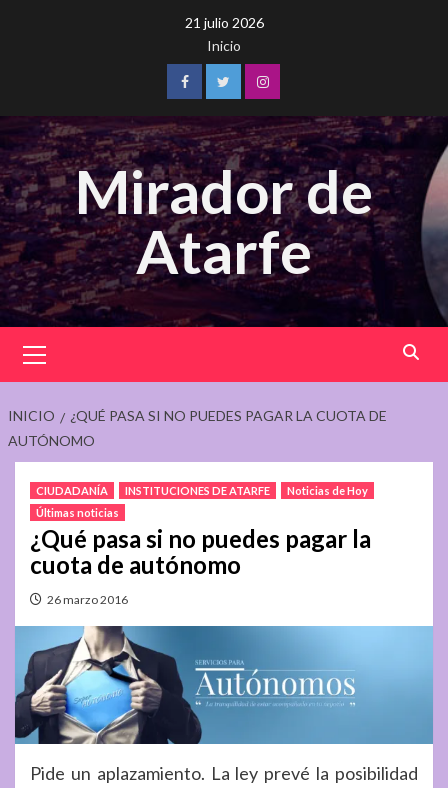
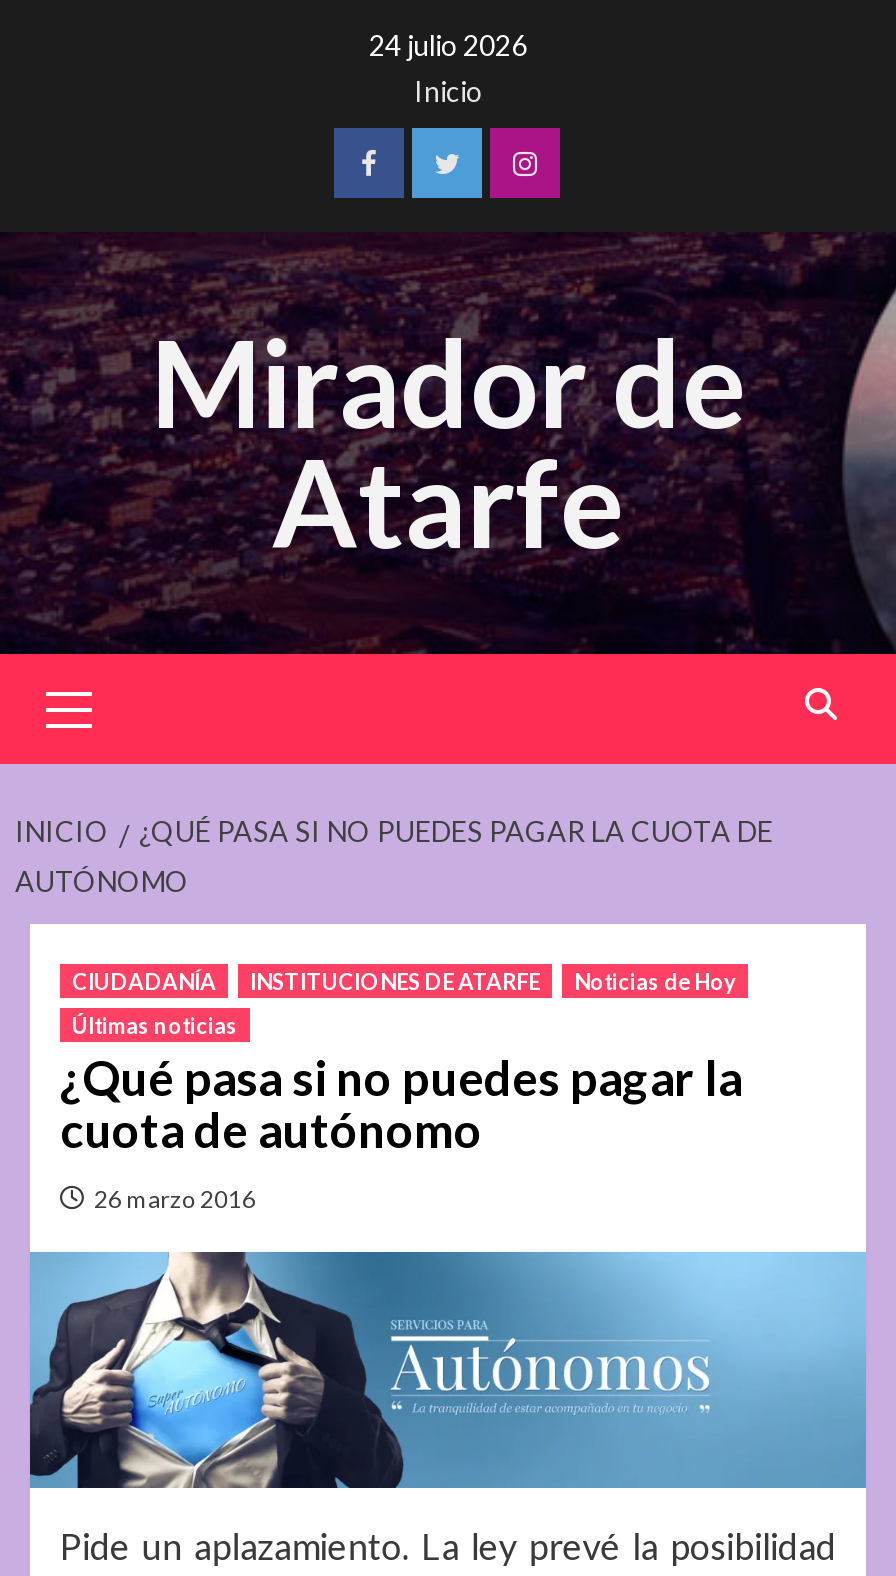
- 21 julio 2026
+ 24 julio 2026
